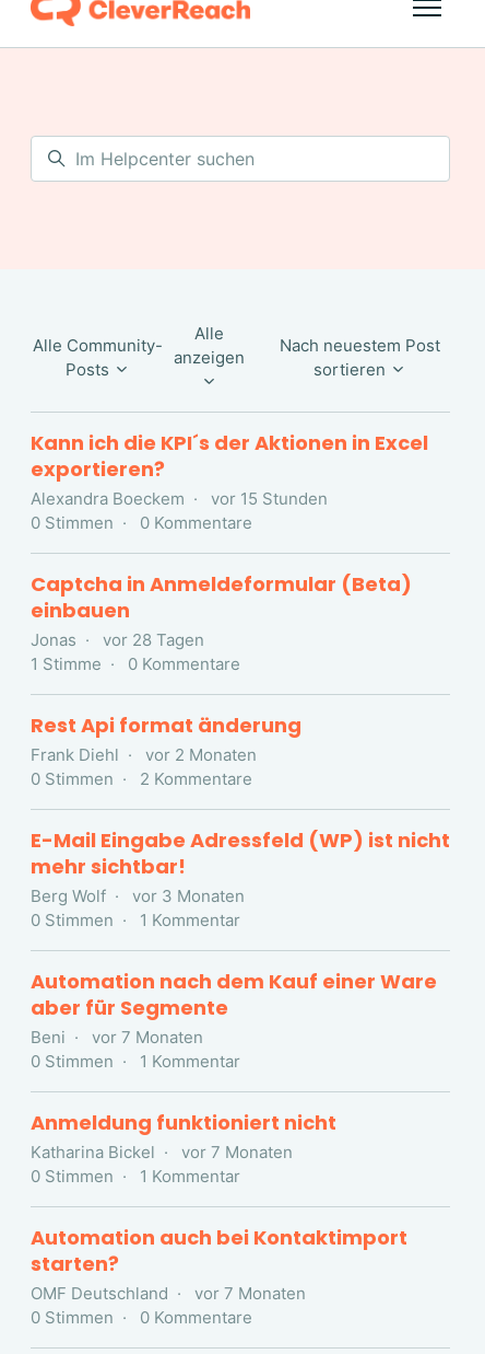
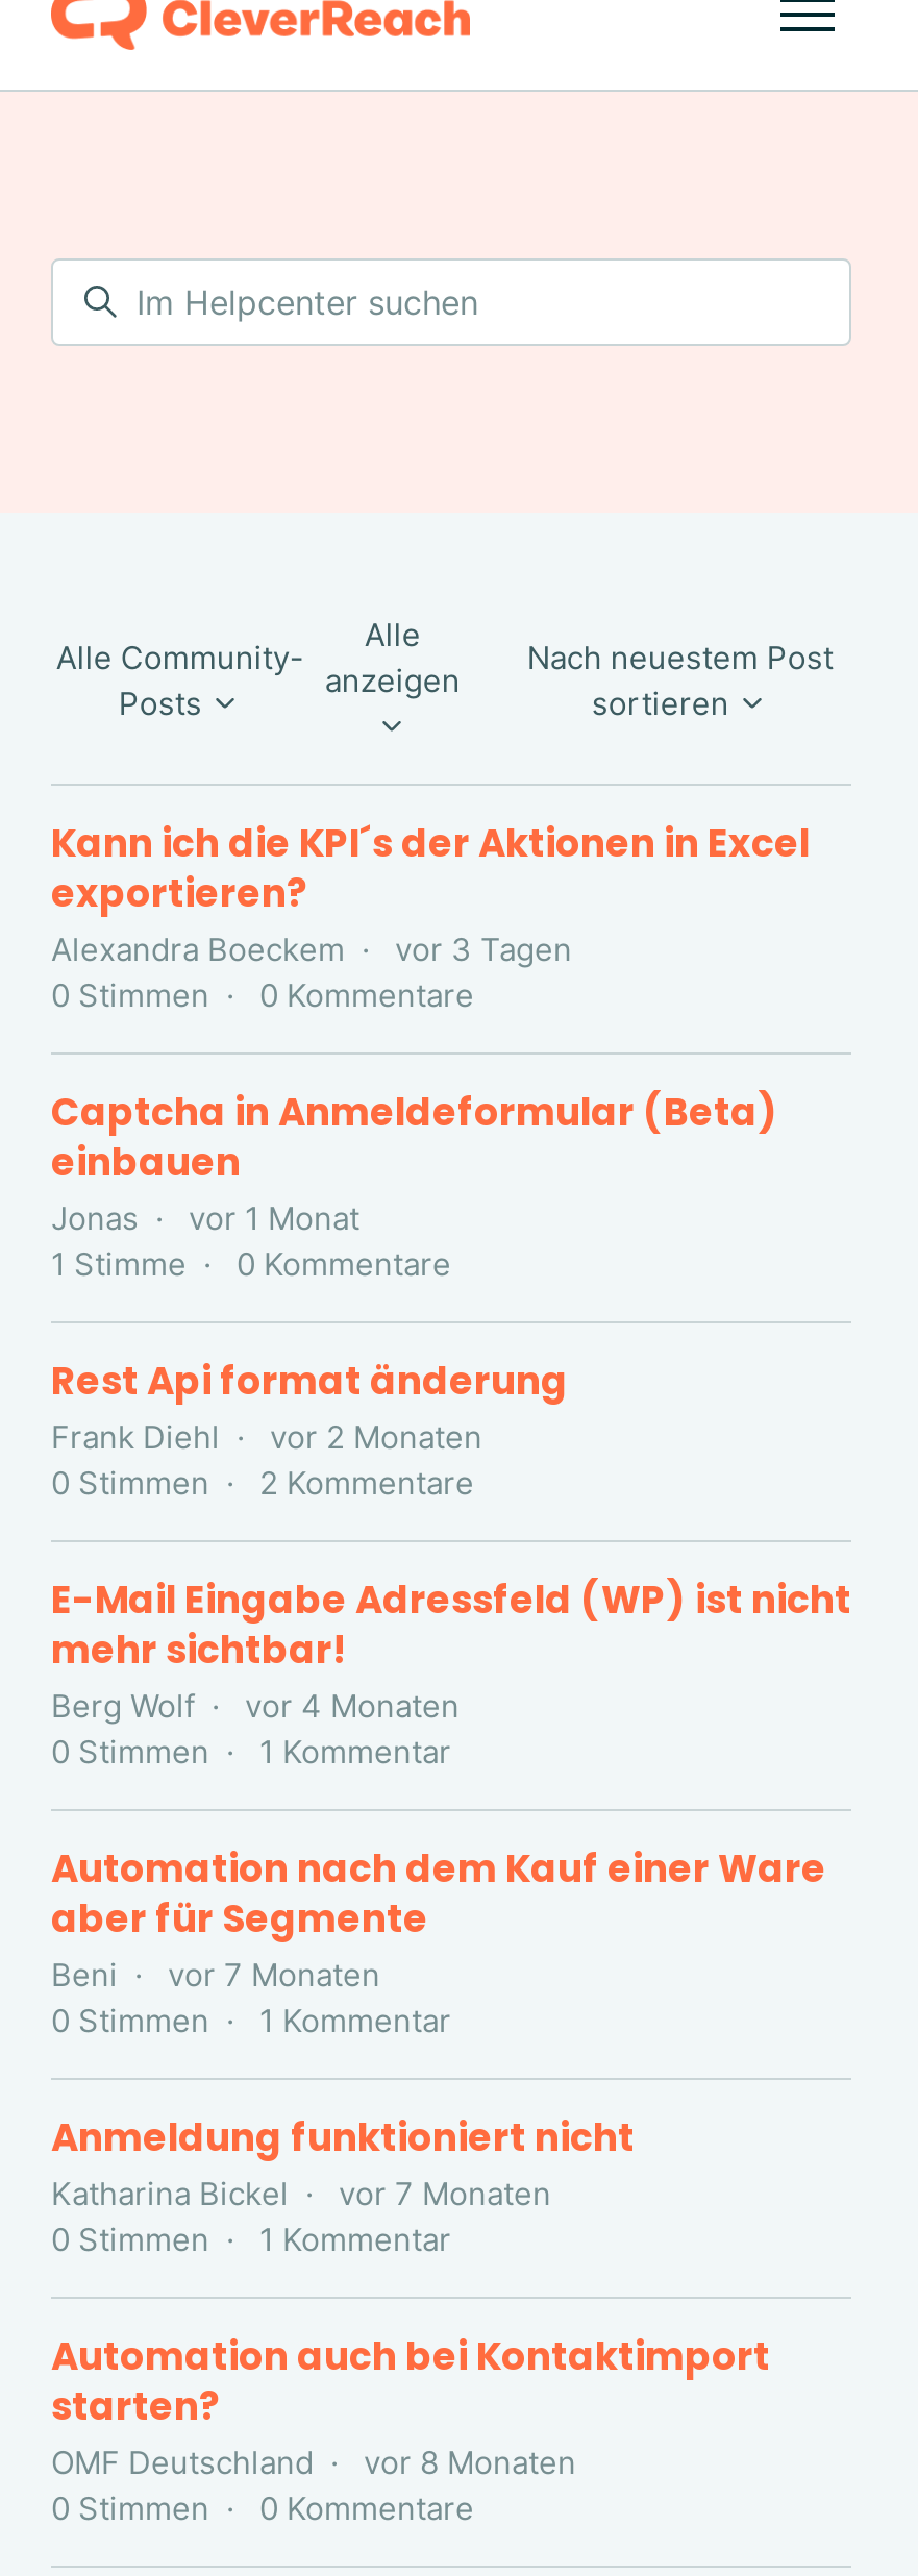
- Alexandra Boeckem vor 15 Stunden
+ Alexandra Boeckem vor 3 Tagen

- Jonas vor 28 Tagen
+ Jonas vor 1 Monat

- Berg Wolf vor 3 Monaten
+ Berg Wolf vor 4 Monaten

- OMF Deutschland vor 7 Monaten
+ OMF Deutschland vor 8 Monaten
